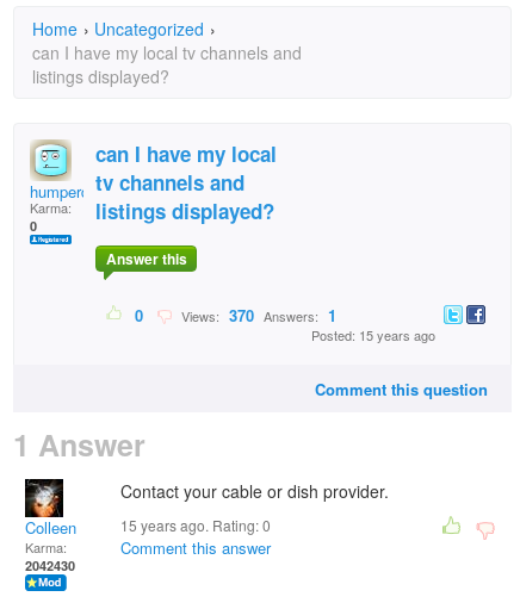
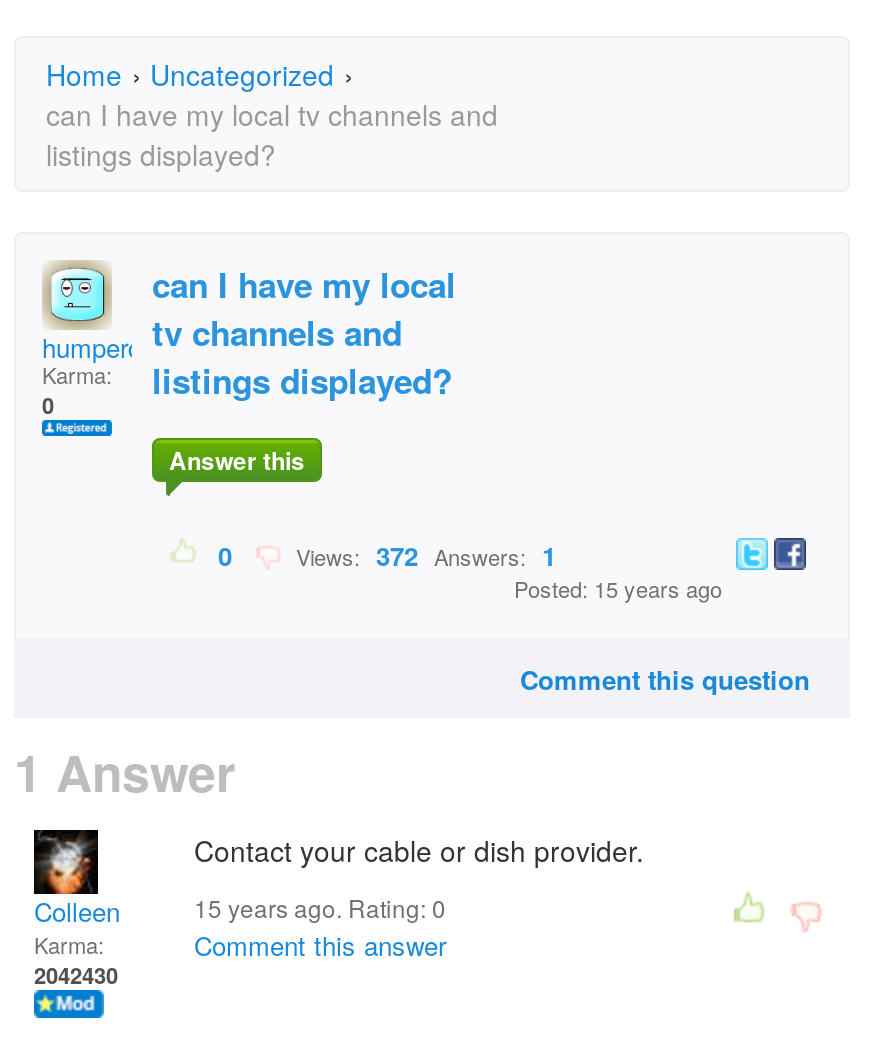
- Views: 370 Answers: 1
+ Views: 372 Answers: 1
